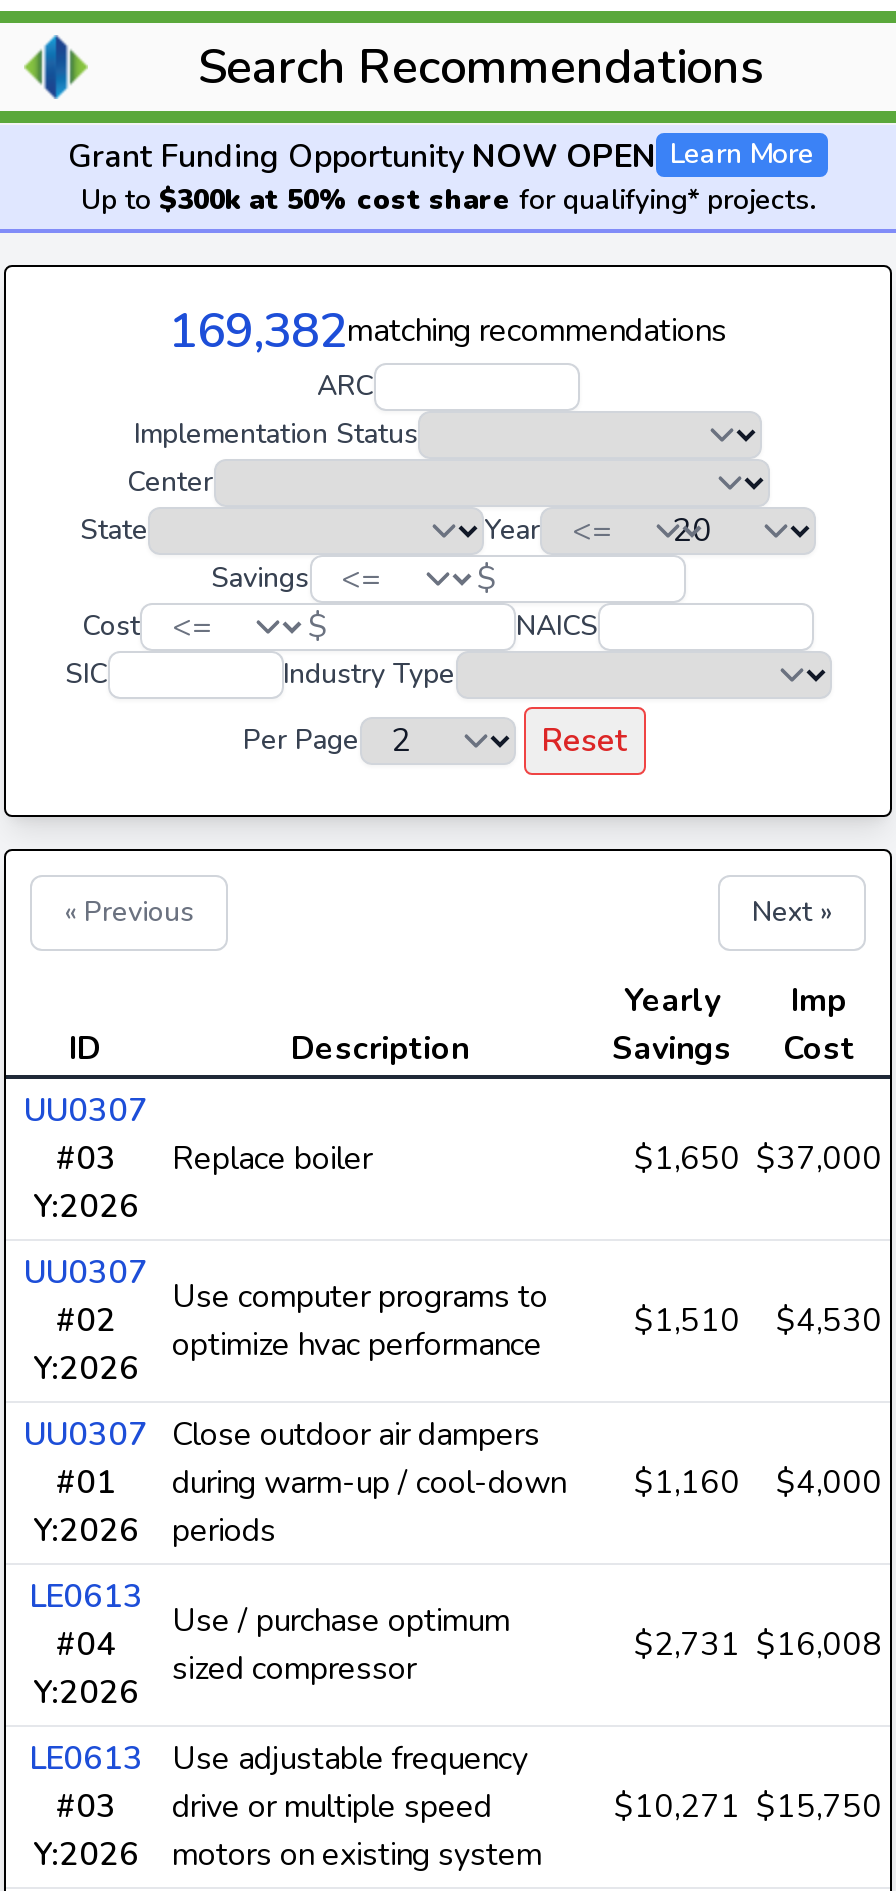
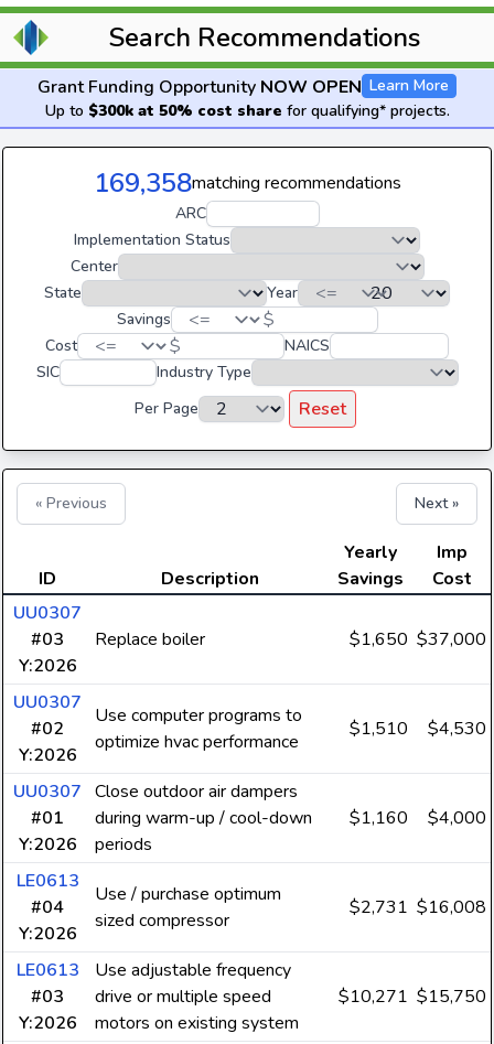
- 169,382matching recommendations
+ 169,358matching recommendations
